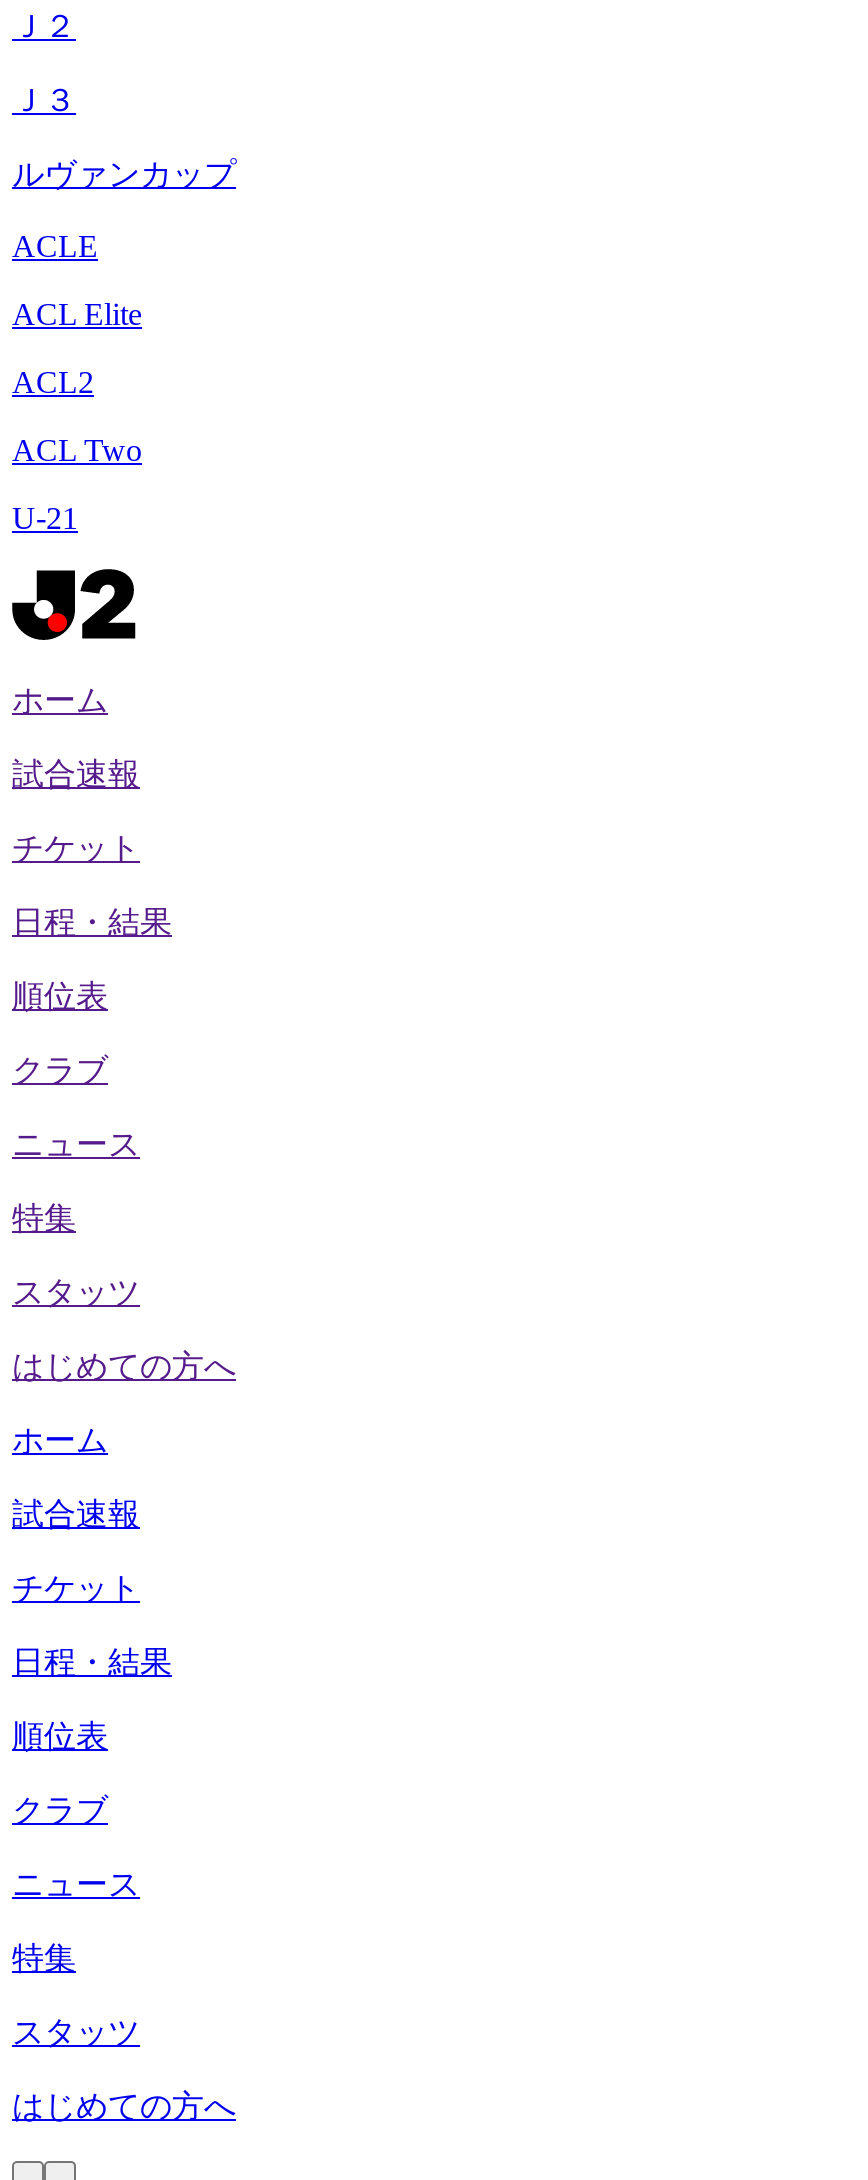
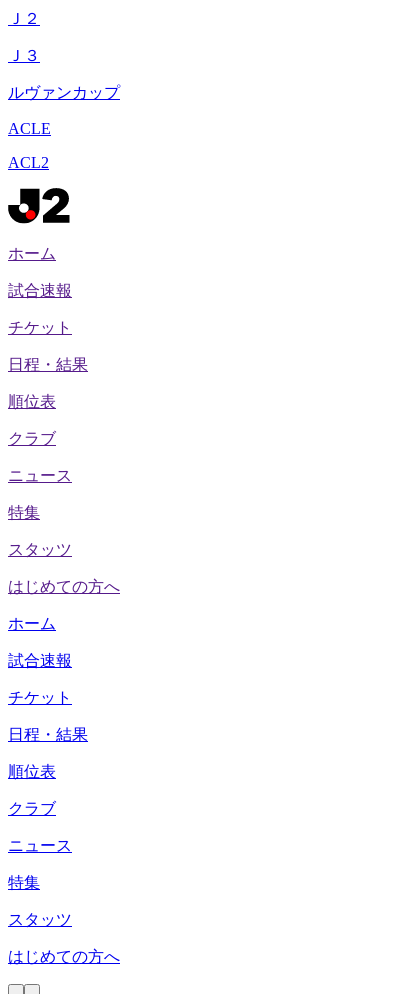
- ACL Elite

- ACL Two
- U-21
